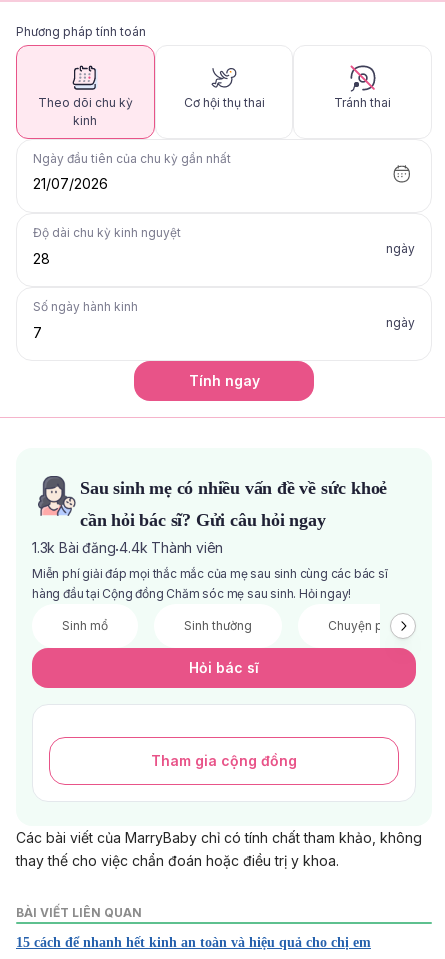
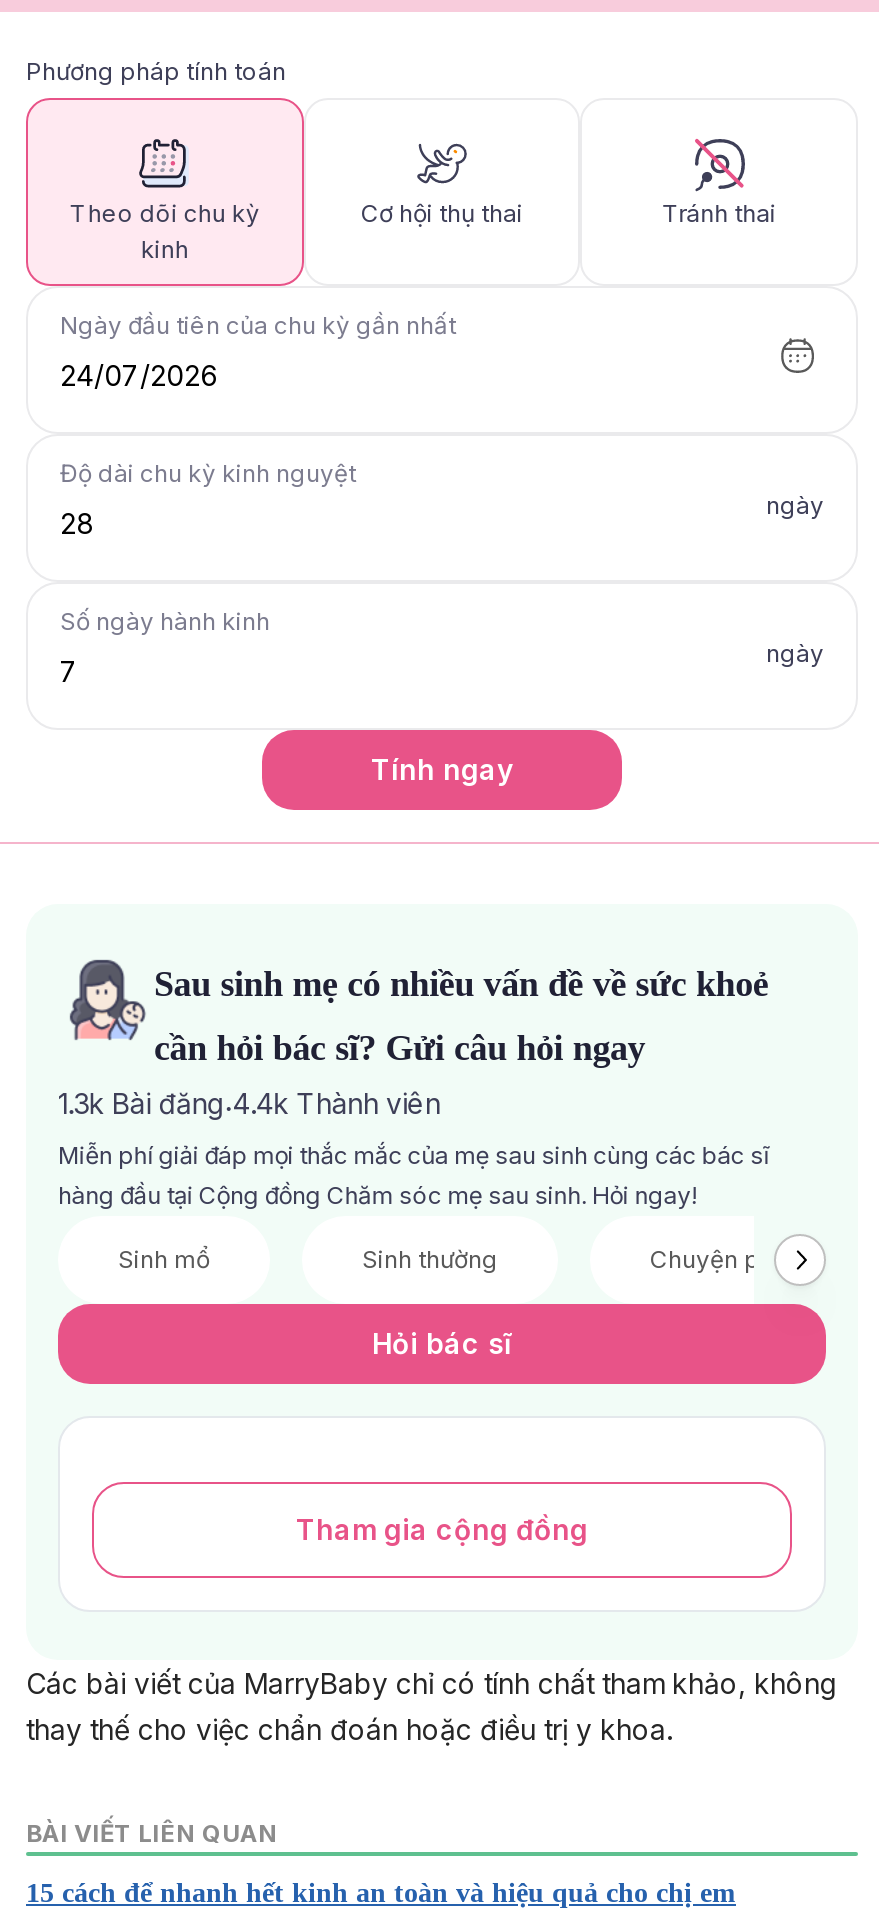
- 21/07/2026
+ 24/07/2026
